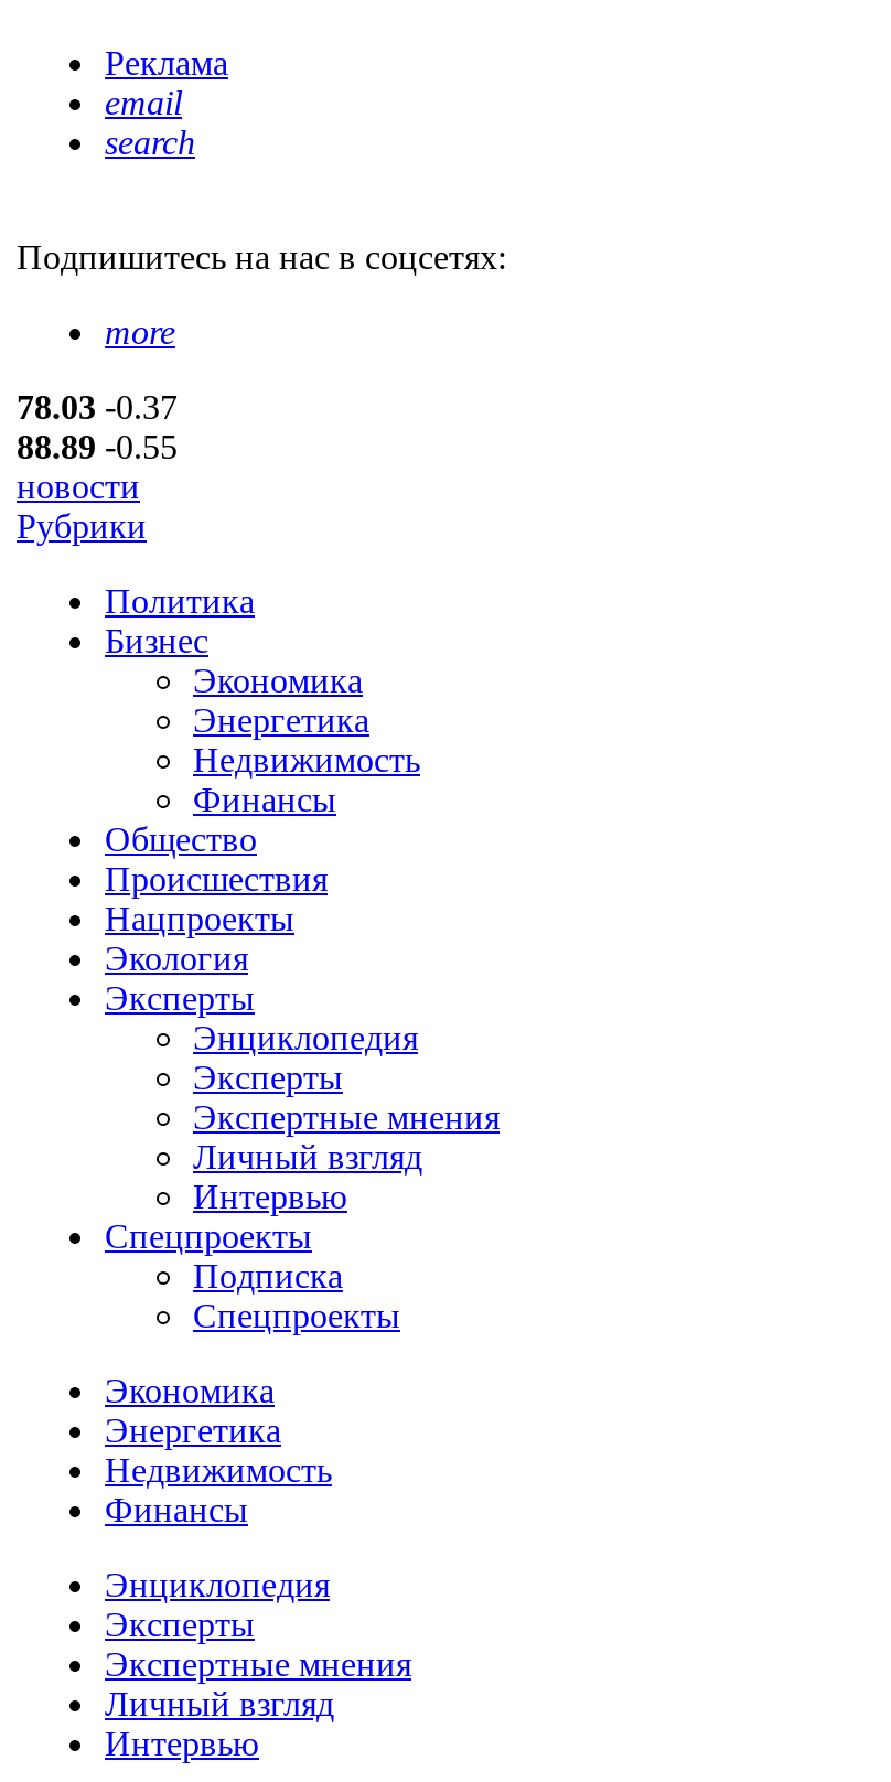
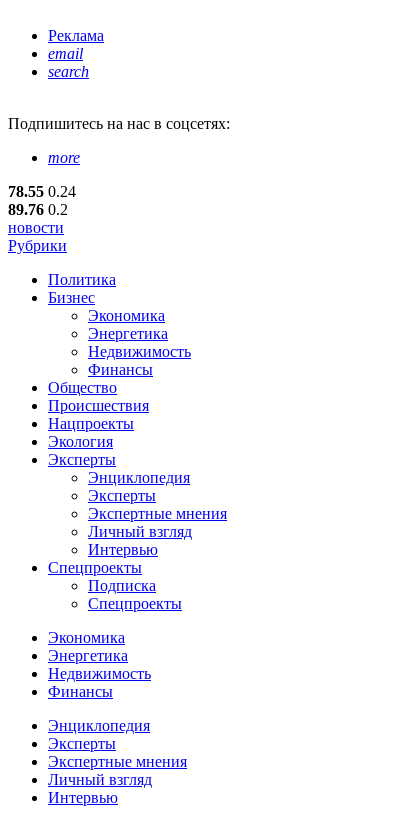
- 78.03 -0.37
+ 78.55 0.24

- 88.89 -0.55
+ 89.76 0.2
